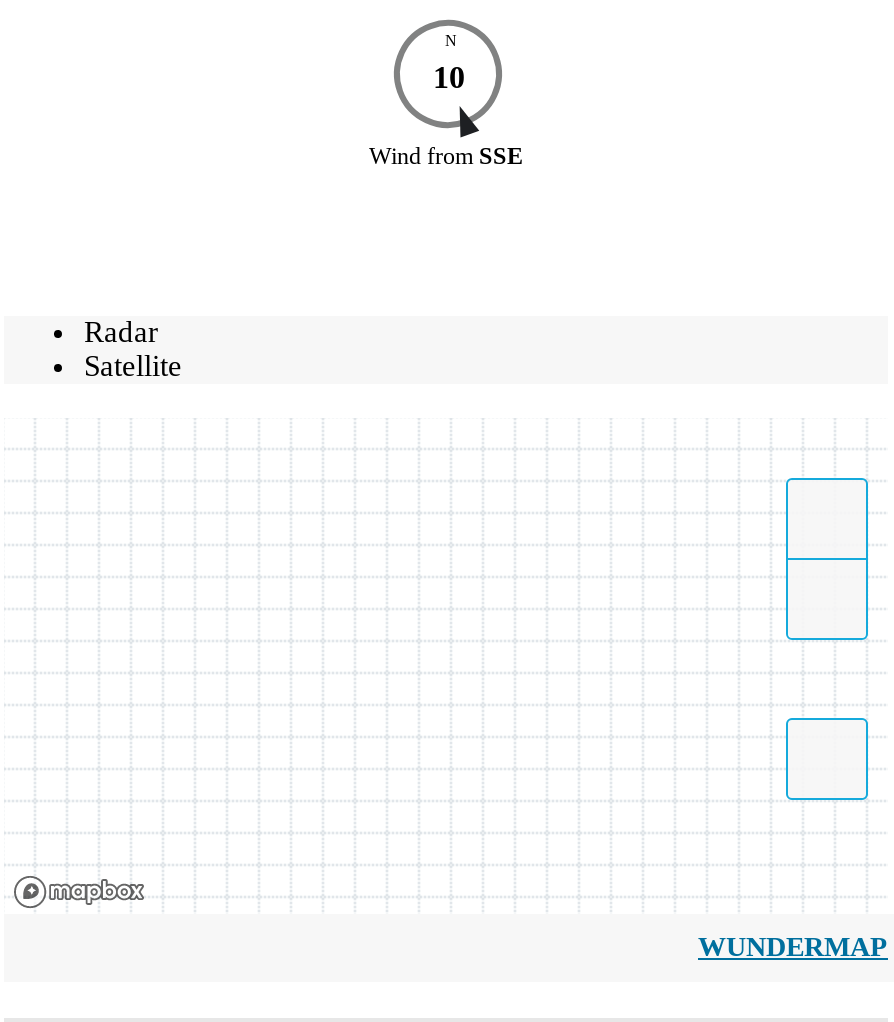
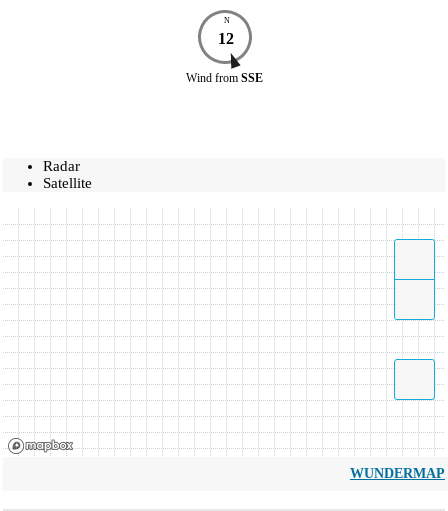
- 10
+ 12
